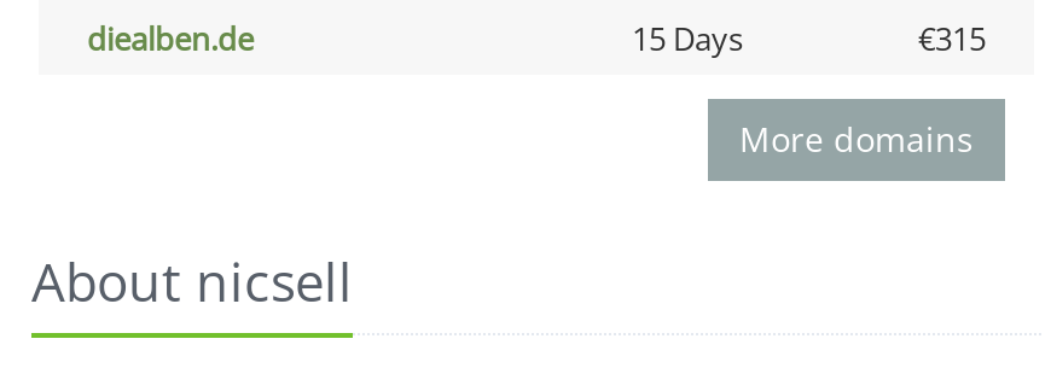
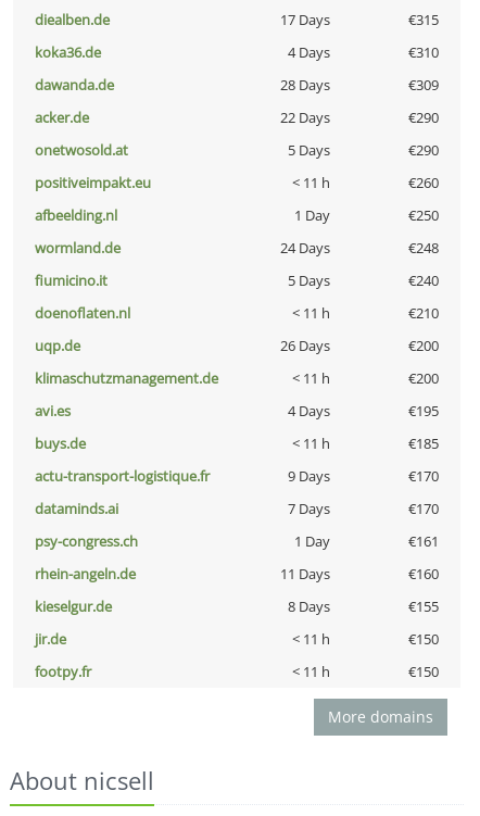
- 15 Days
+ 17 Days

+ koka36.de
+ 4 Days
+ €310
+ dawanda.de
+ 28 Days
+ €309
+ acker.de
+ 22 Days
+ €290
+ onetwosold.at
+ 5 Days
+ €290
+ positiveimpakt.eu
+ < 11 h
+ €260
+ afbeelding.nl
+ 1 Day
+ €250
+ wormland.de
+ 24 Days
+ €248
+ fiumicino.it
+ 5 Days
+ €240
+ doenoflaten.nl
+ < 11 h
+ €210
+ uqp.de
+ 26 Days
+ €200
+ klimaschutzmanagement.de
+ < 11 h
+ €200
+ avi.es
+ 4 Days
+ €195
+ buys.de
+ < 11 h
+ €185
+ actu-transport-logistique.fr
+ 9 Days
+ €170
+ dataminds.ai
+ 7 Days
+ €170
+ psy-congress.ch
+ 1 Day
+ €161
+ rhein-angeln.de
+ 11 Days
+ €160
+ kieselgur.de
+ 8 Days
+ €155
+ jir.de
+ < 11 h
+ €150
+ footpy.fr
+ < 11 h
+ €150
